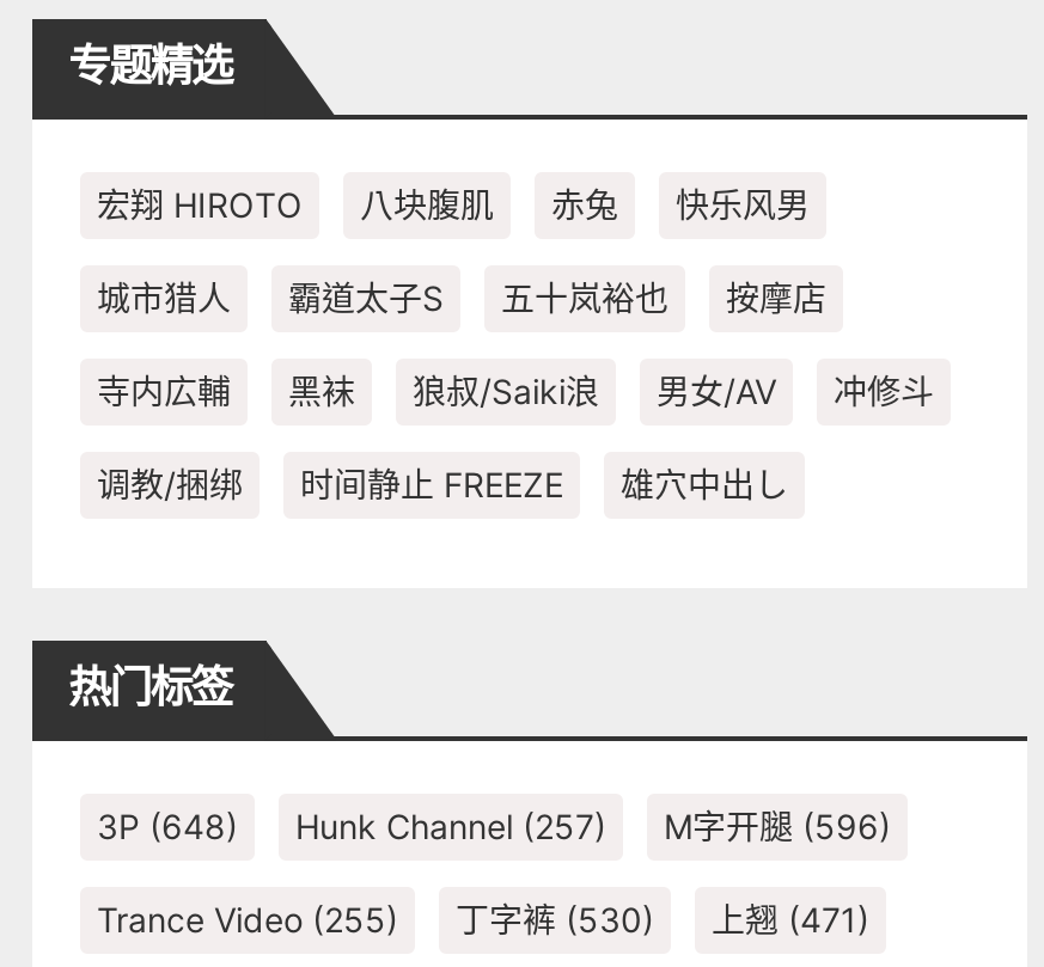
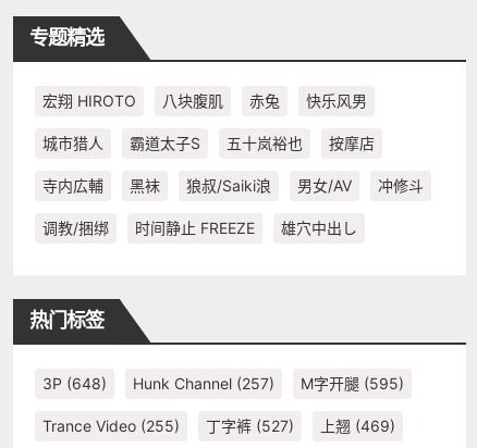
- 3P (648) Hunk Channel (257) M字开腿(596)
+ 3P (648) Hunk Channel (257) M字开腿(595)

- 丁字裤(530)
+ 丁字裤(527)

- 上翘(471)
+ 上翘(469)
